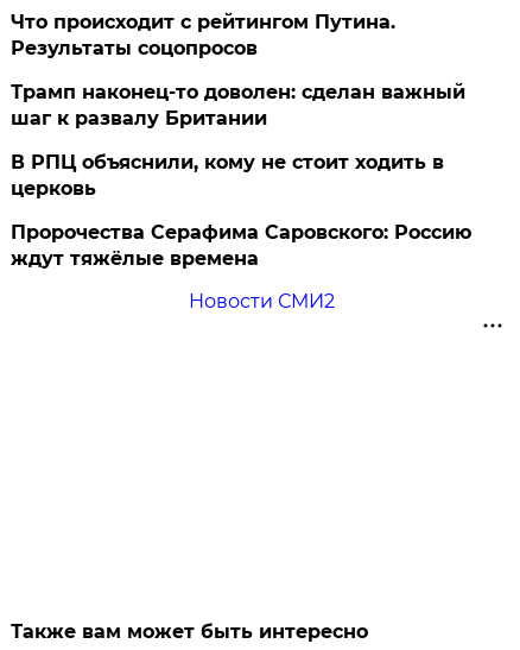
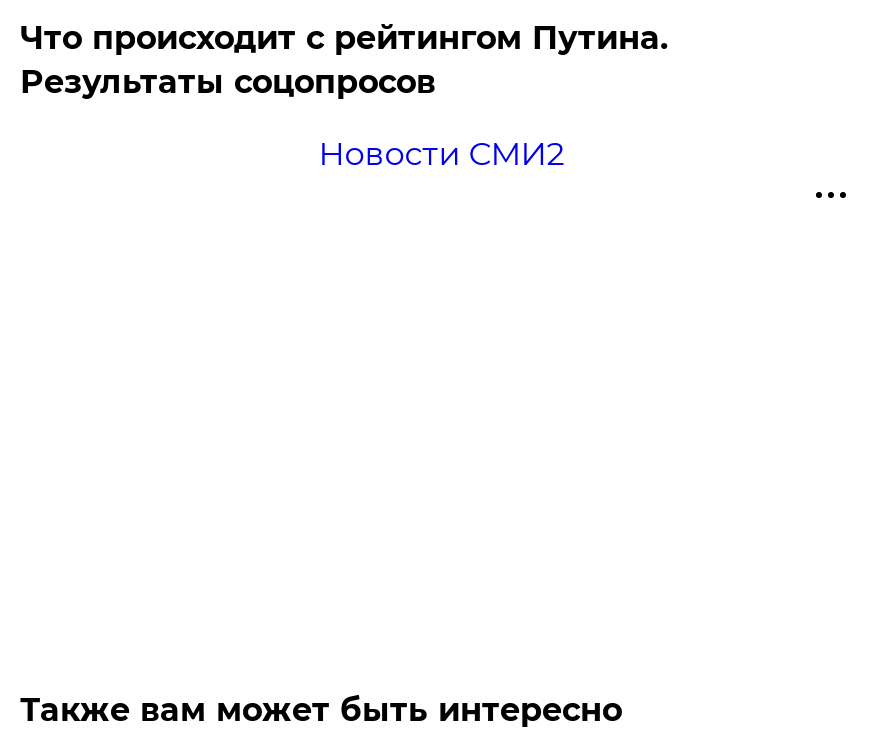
- Трамп наконец-то доволен: сделан важный
- шаг к развалу Британии
- В РПЦ объяснили, кому не стоит ходить в
- церковь
- Пророчества Серафима Саровского: Россию
- ждут тяжёлые времена
